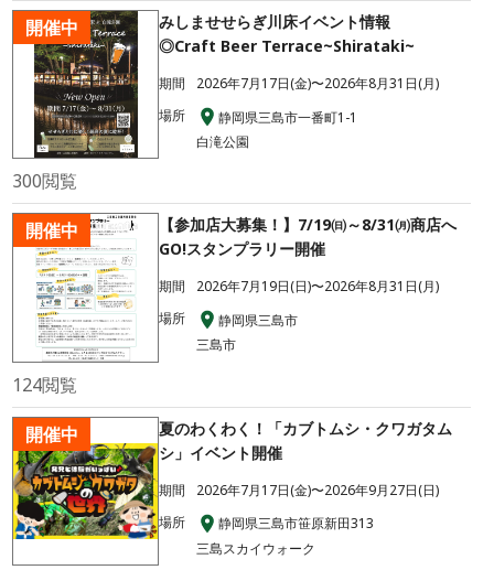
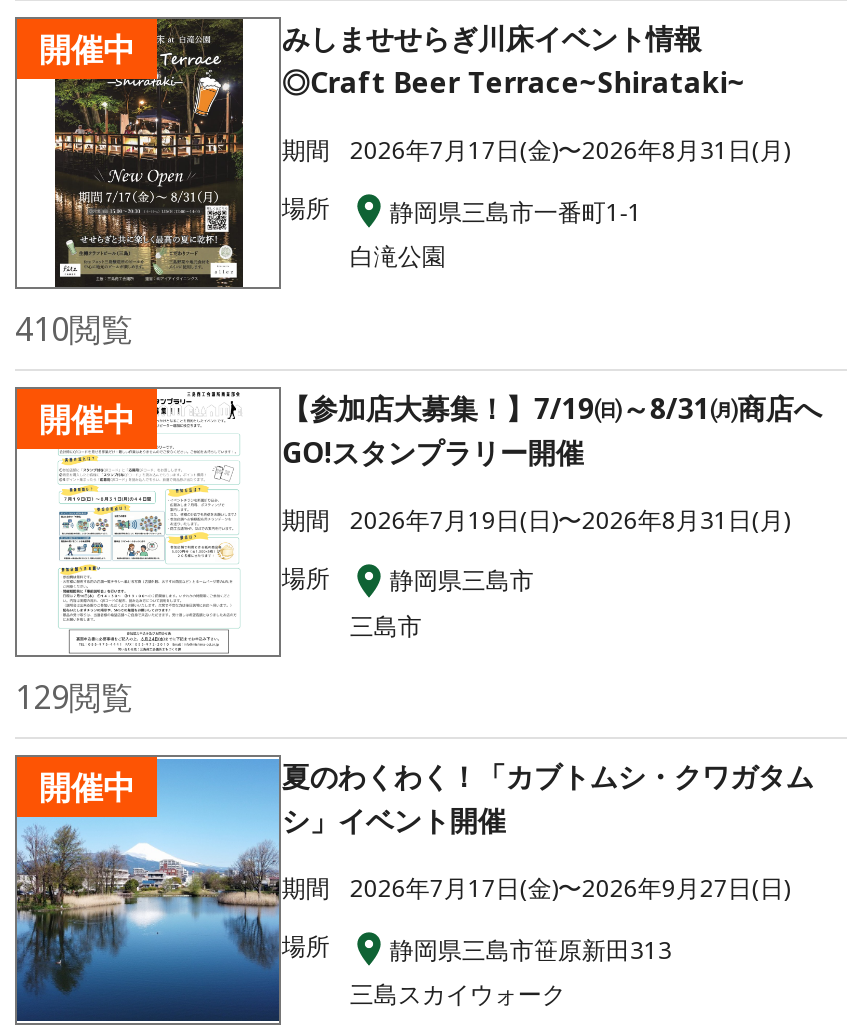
- 300閲覧
+ 410閲覧

- 124閲覧
+ 129閲覧

- [image]
+ [image]
